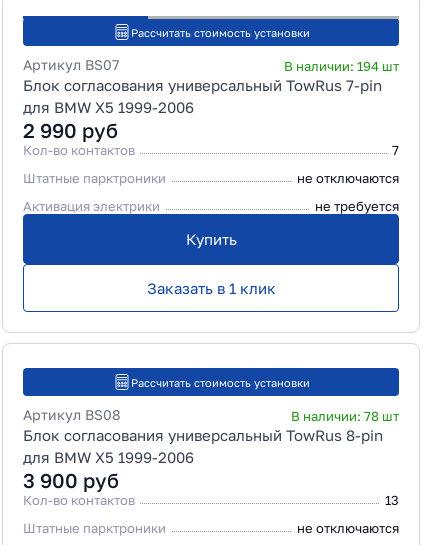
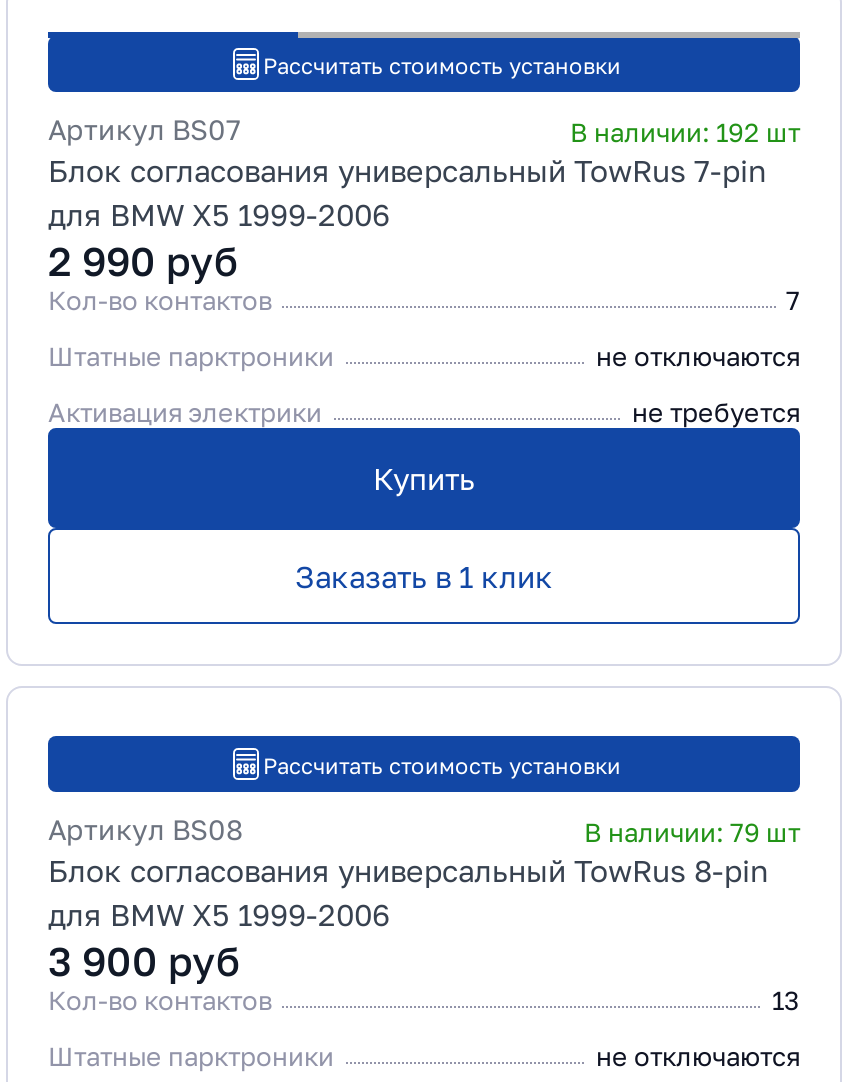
- В наличии: 194 шт
+ В наличии: 192 шт

- В наличии: 78 шт
+ В наличии: 79 шт
